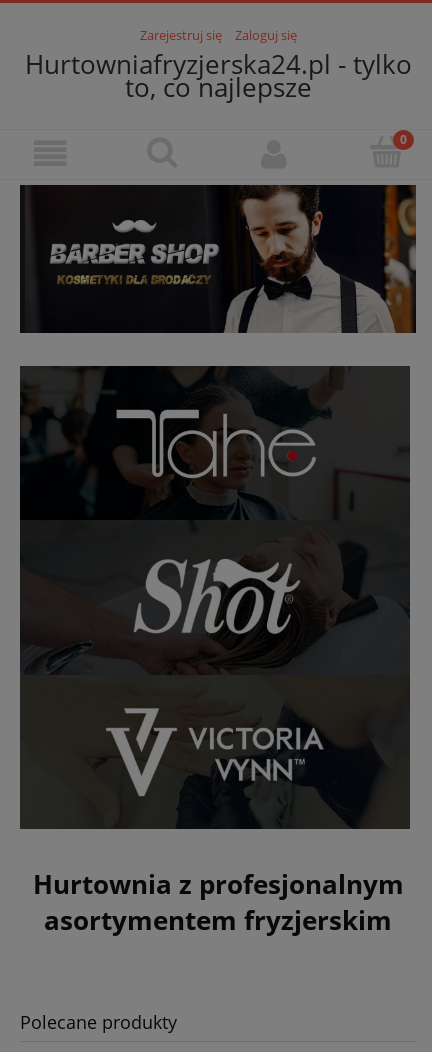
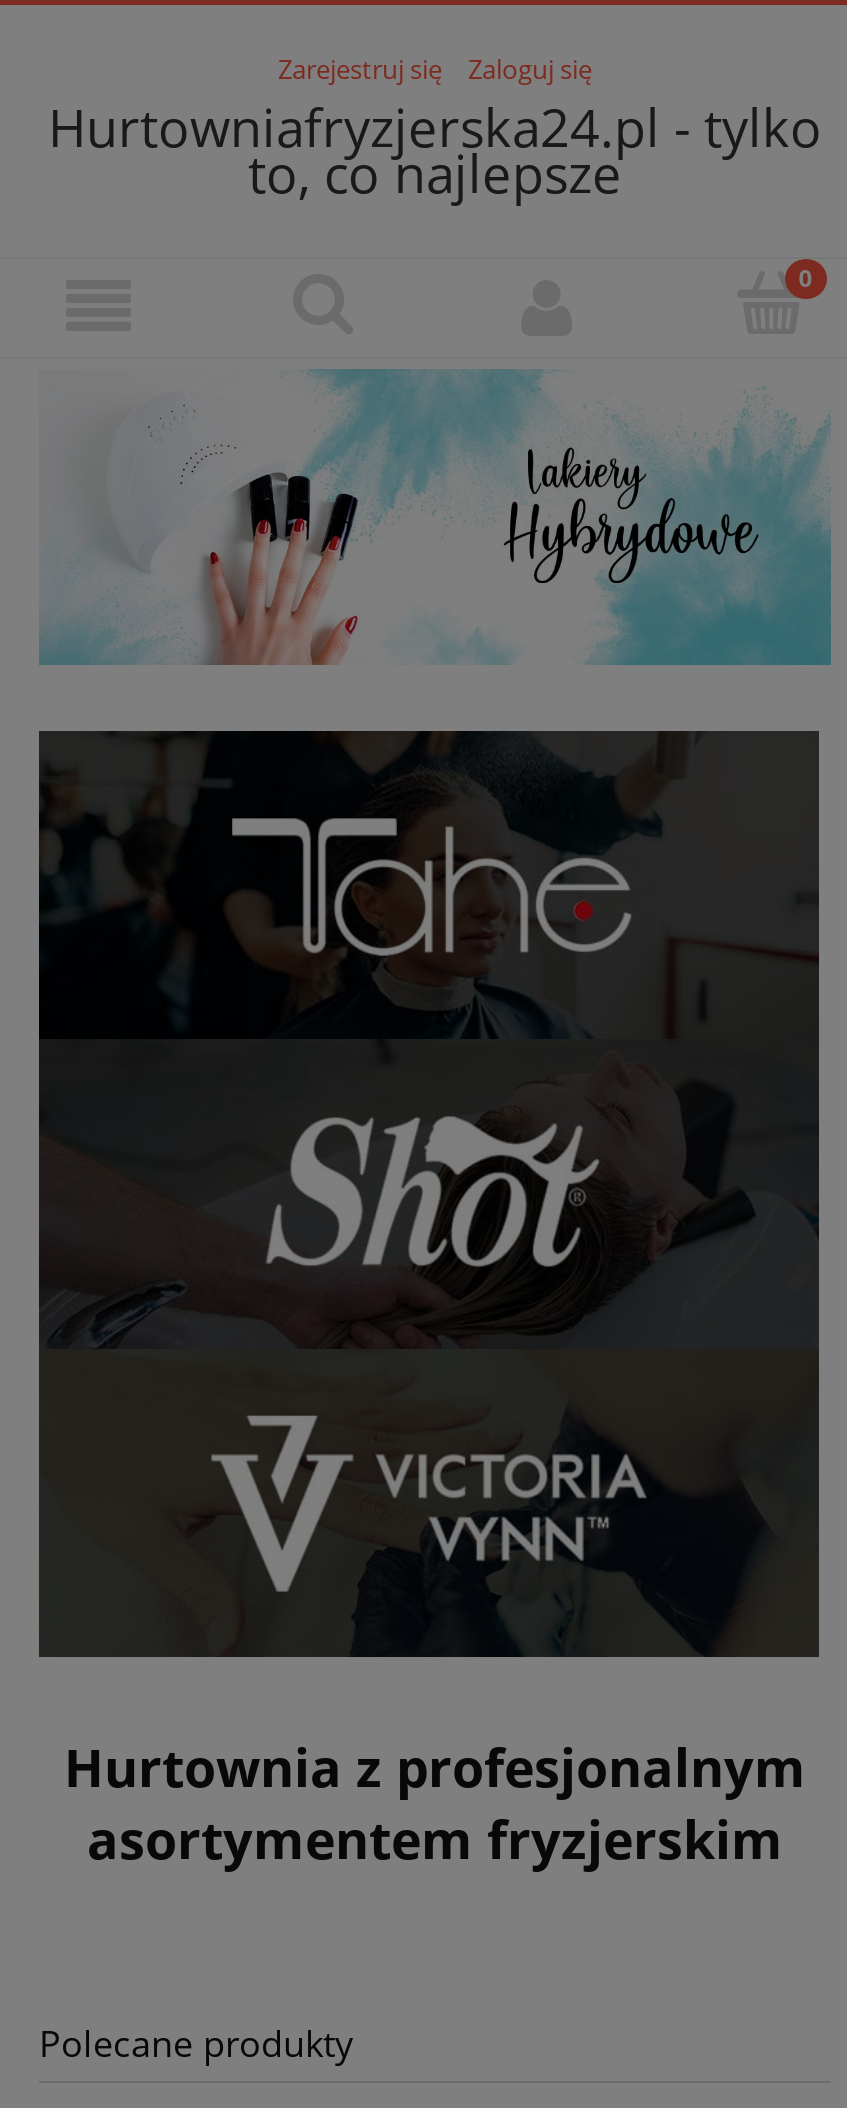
- [image]
+ [image]
